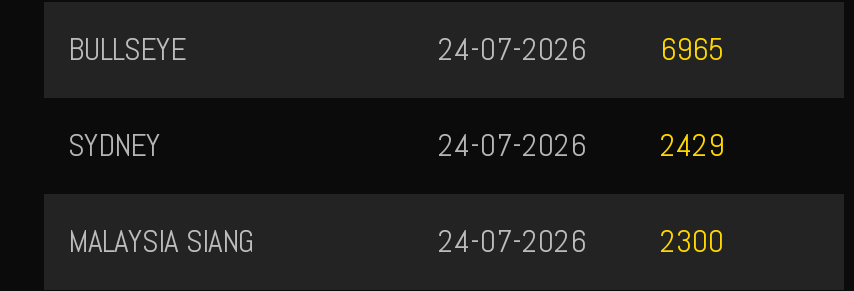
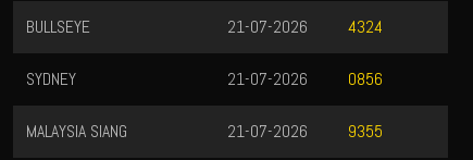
- 24-07-2026
+ 21-07-2026

- 6965
+ 4324

- 24-07-2026
+ 21-07-2026

- 2429
+ 0856

- 24-07-2026
+ 21-07-2026

- 2300
+ 9355
